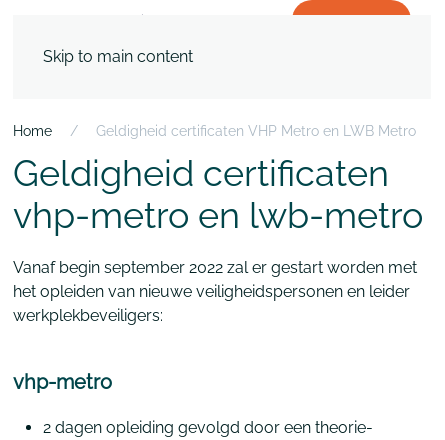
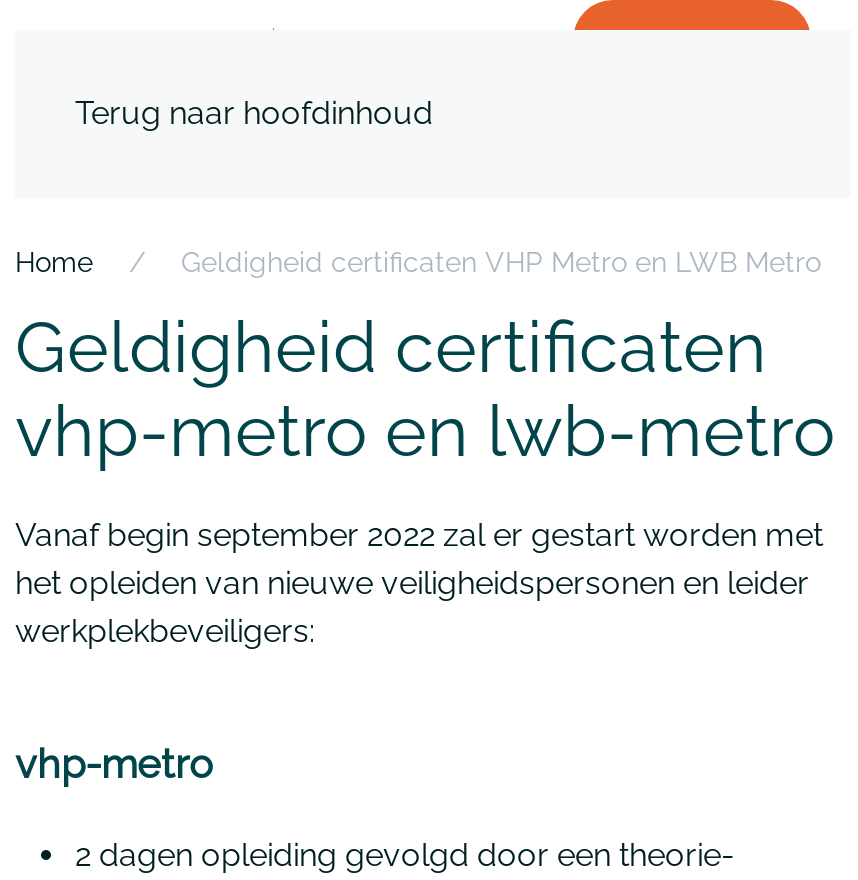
- Skip to main content
+ Terug naar hoofdinhoud
